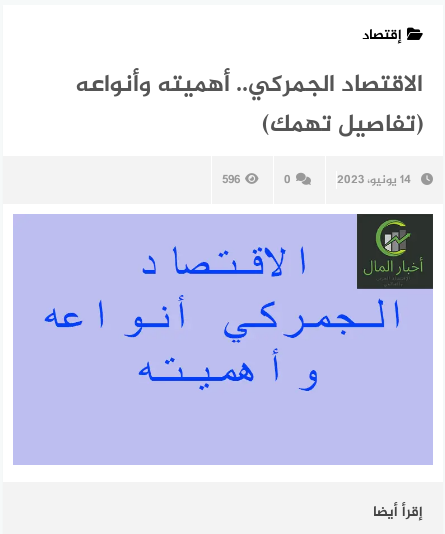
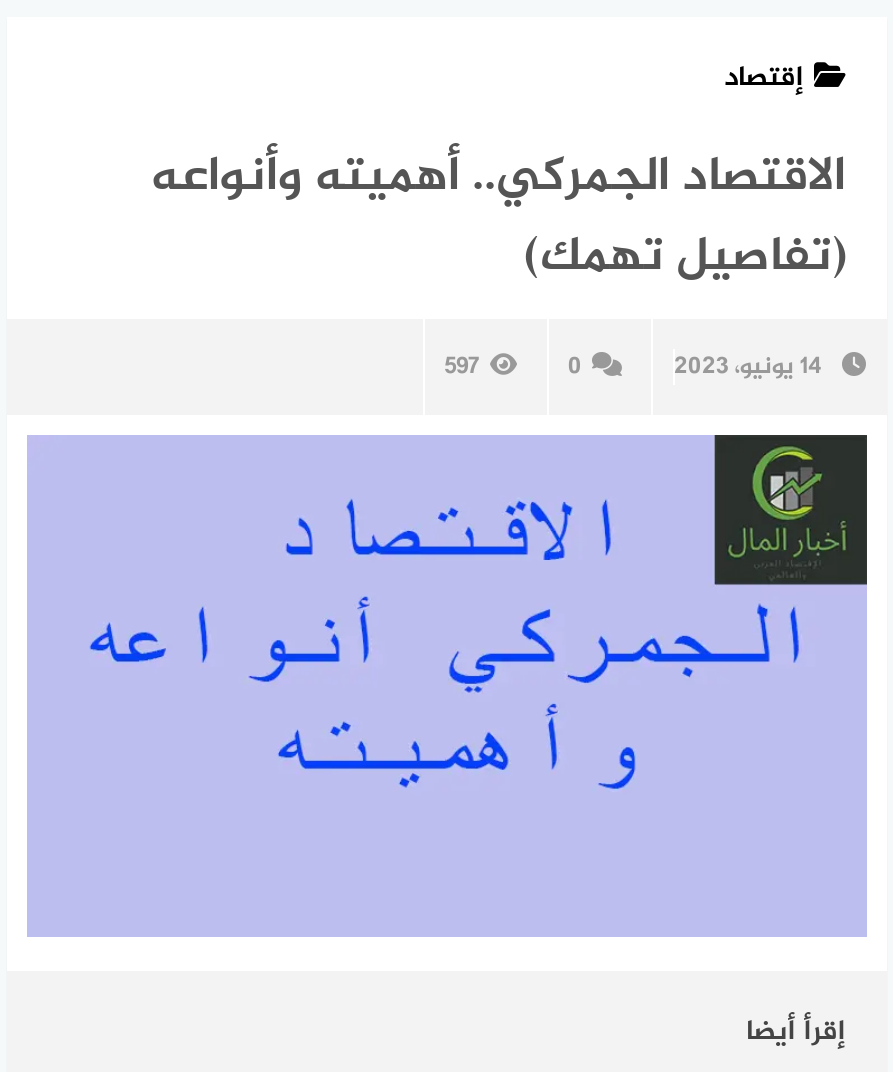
- 596
+ 597
